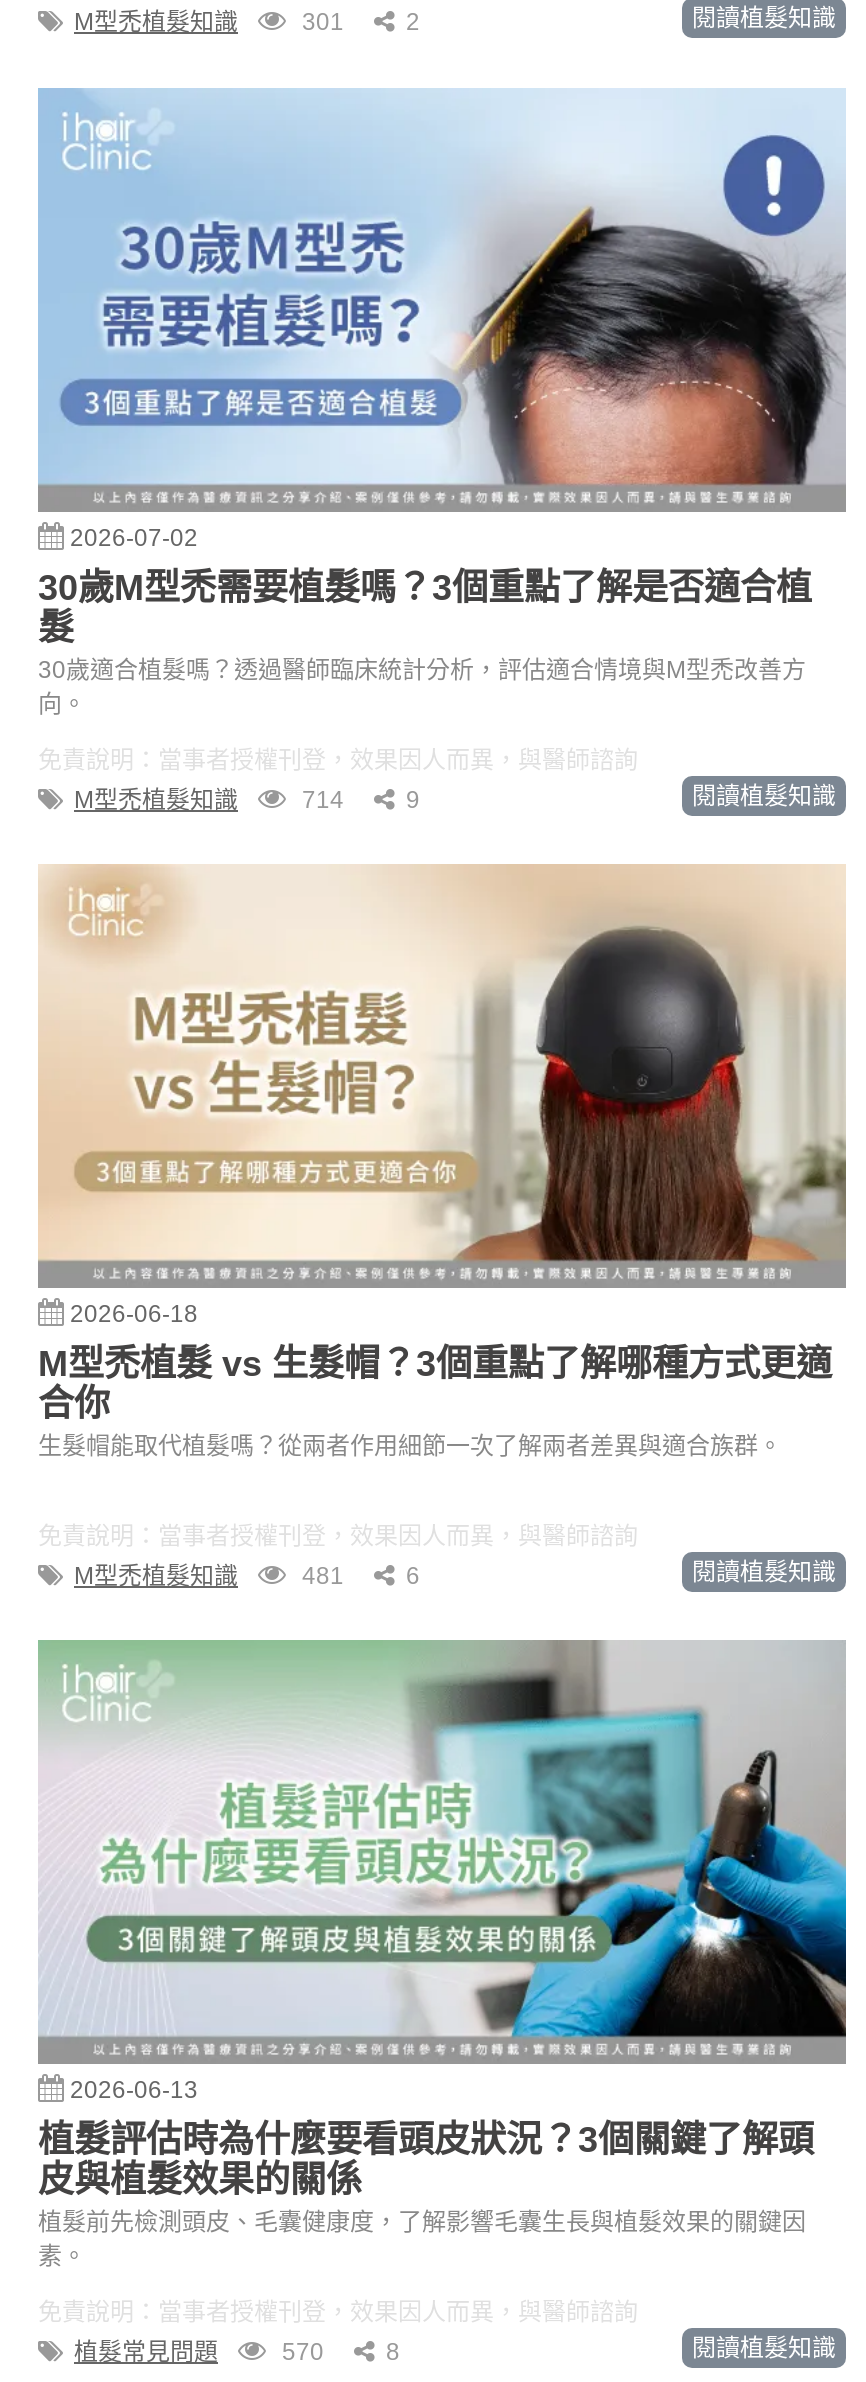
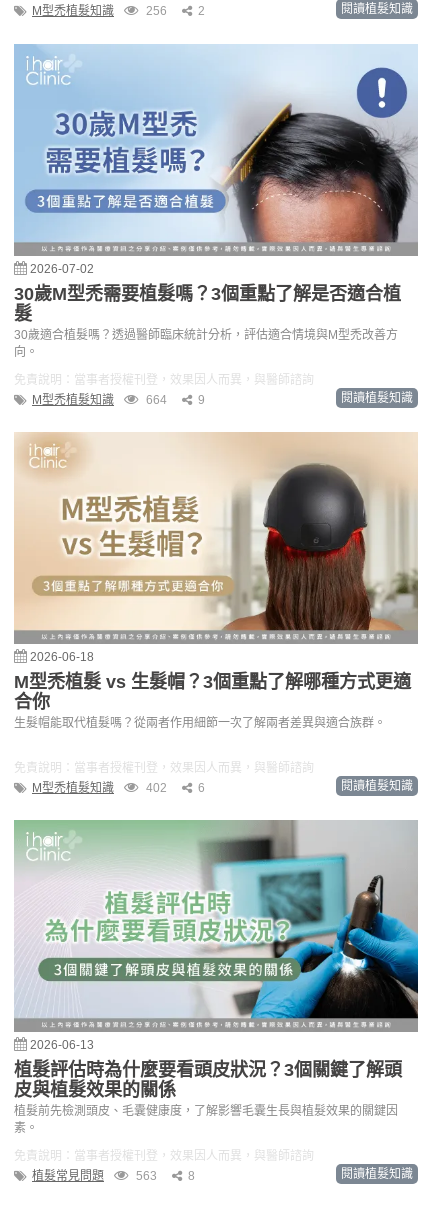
- 301
+ 256

- 714 9
+ 664 9

- 481 6
+ 402 6

- 570 8
+ 563 8
